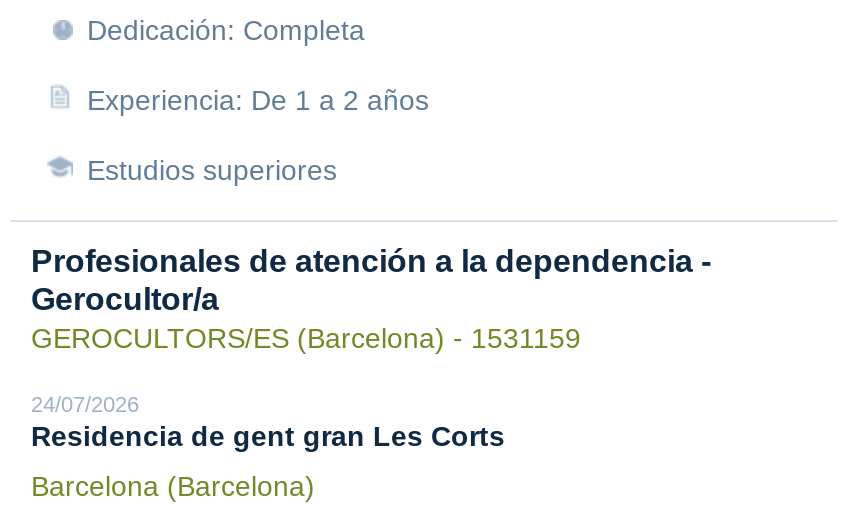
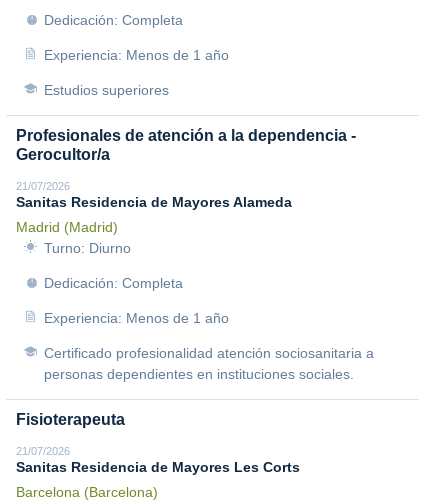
- Experiencia: De 1 a 2 años
+ Experiencia: Menos de 1 año

- GEROCULTORS/ES (Barcelona) - 1531159
- 24/07/2026
- Residencia de gent gran Les Corts
+ 21/07/2026
+ Sanitas Residencia de Mayores Alameda
+ Madrid (Madrid)
+ Turno: Diurno
+ Dedicación: Completa
+ Experiencia: Menos de 1 año
+ Certificado profesionalidad atención sociosanitaria a
+ personas dependientes en instituciones sociales.
+ Fisioterapeuta
+ 21/07/2026
+ Sanitas Residencia de Mayores Les Corts
